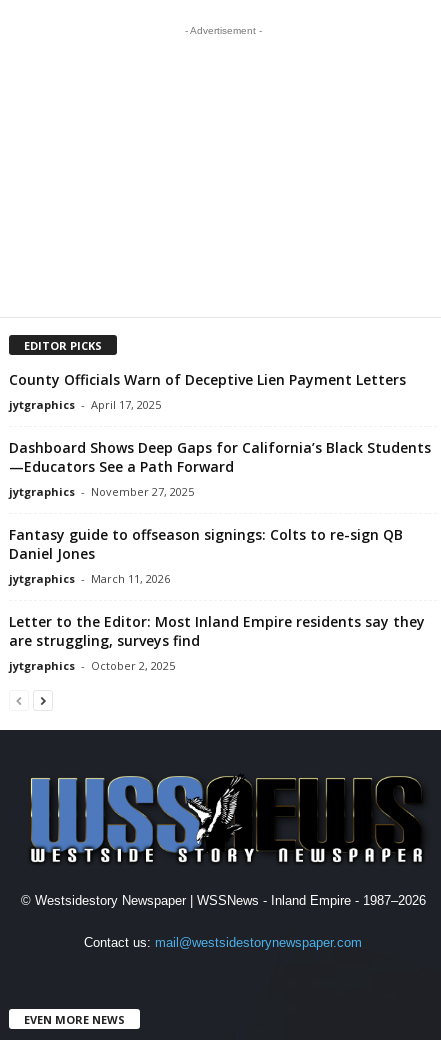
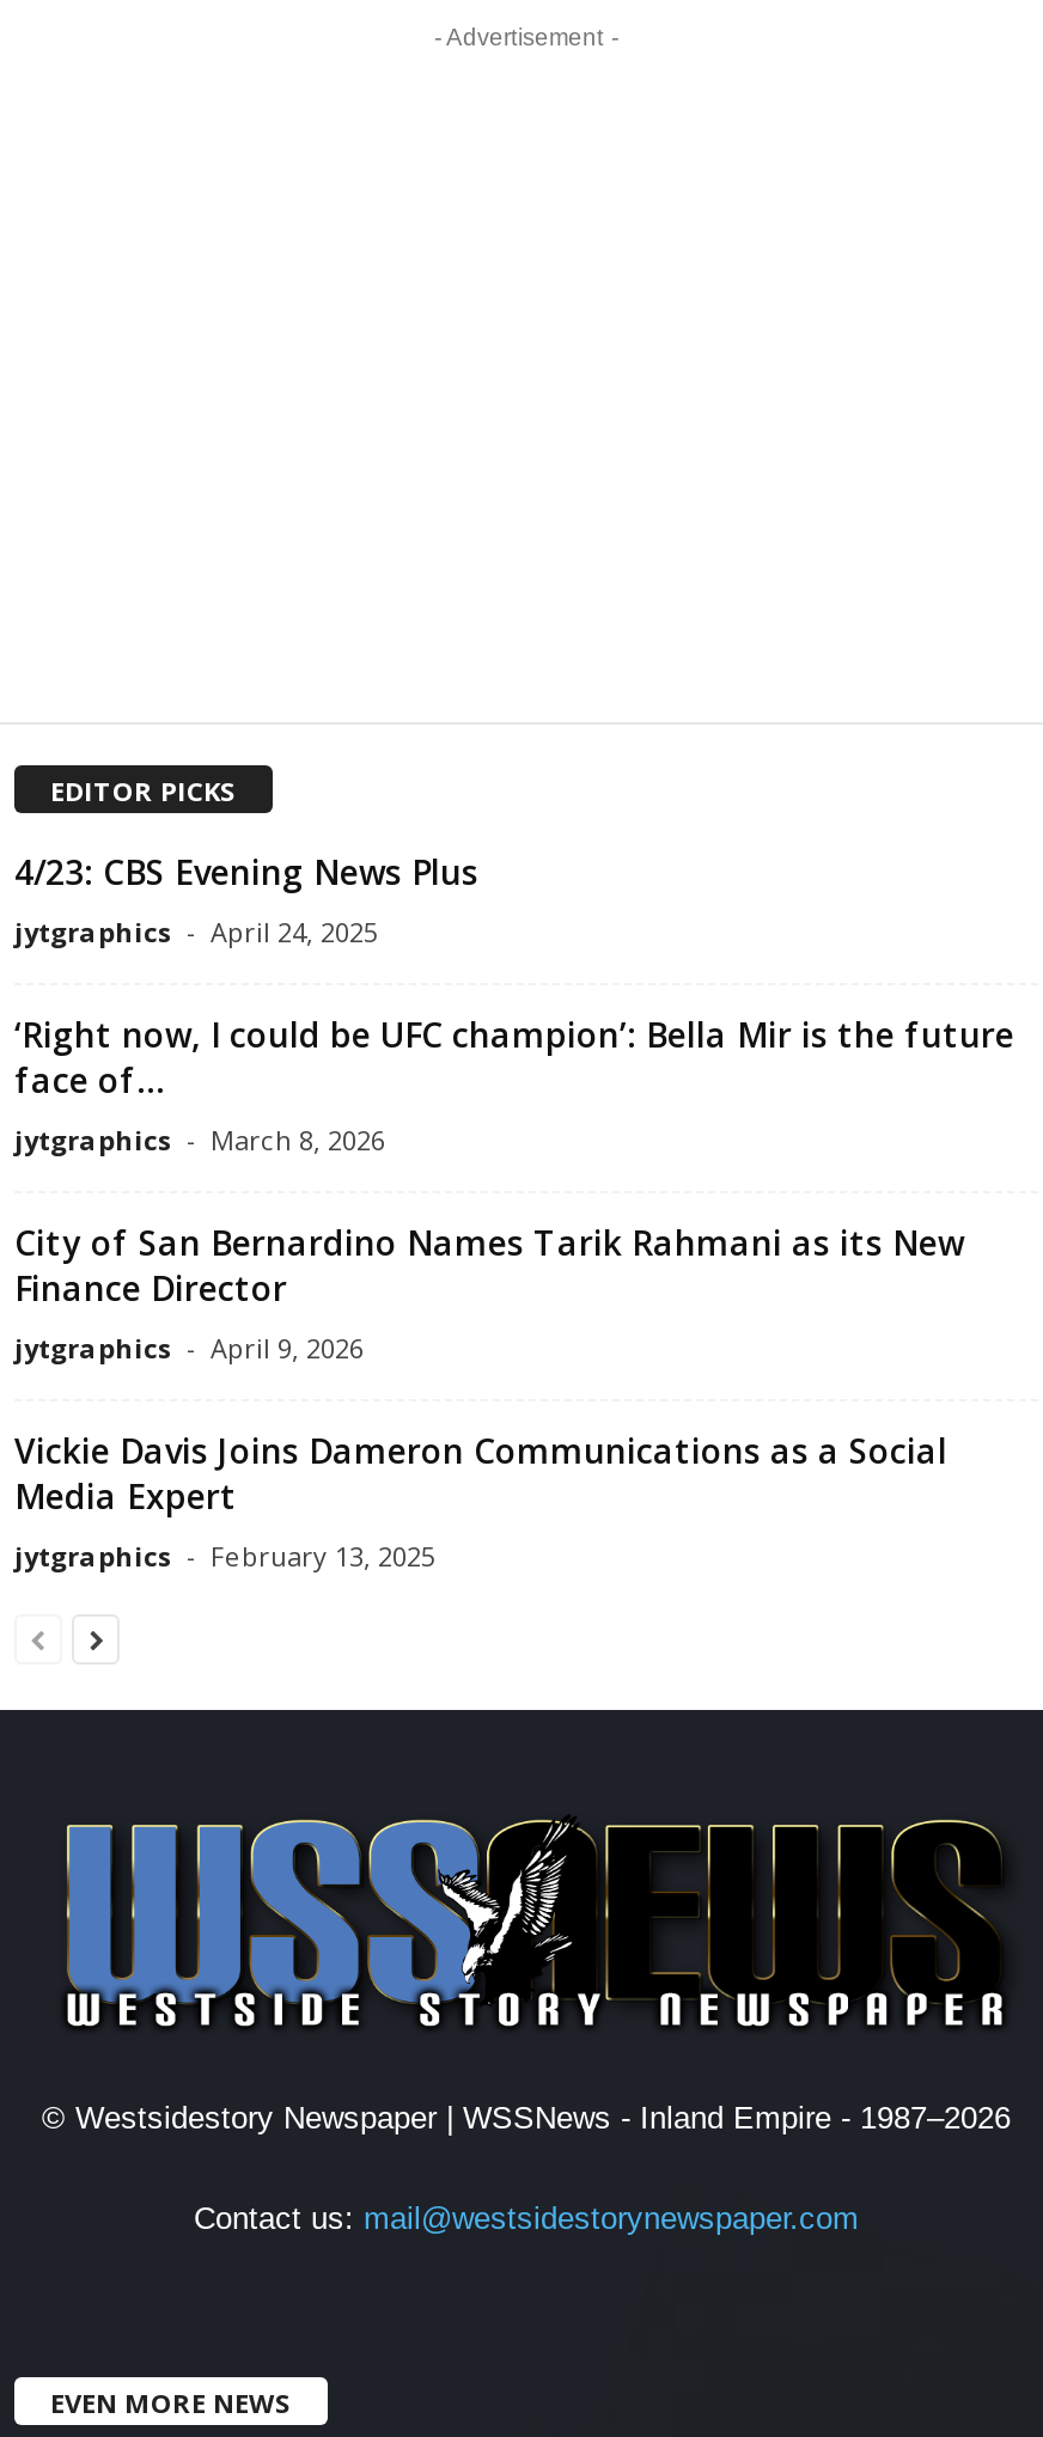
- County Officials Warn of Deceptive Lien Payment Letters
- jytgraphics - April 17, 2025
+ 4/23: CBS Evening News Plus
+ jytgraphics - April 24, 2025

- Dashboard Shows Deep Gaps for California’s Black Students
- —Educators See a Path Forward
- jytgraphics - November 27, 2025
+ ‘Right now, I could be UFC champion’: Bella Mir is the future
+ face of...
+ jytgraphics - March 8, 2026

- Fantasy guide to offseason signings: Colts to re-sign QB
- Daniel Jones
- jytgraphics - March 11, 2026
+ City of San Bernardino Names Tarik Rahmani as its New
+ Finance Director
+ jytgraphics - April 9, 2026

- Letter to the Editor: Most Inland Empire residents say they
- are struggling, surveys find
- jytgraphics - October 2, 2025
+ Vickie Davis Joins Dameron Communications as a Social
+ Media Expert
+ jytgraphics - February 13, 2025
